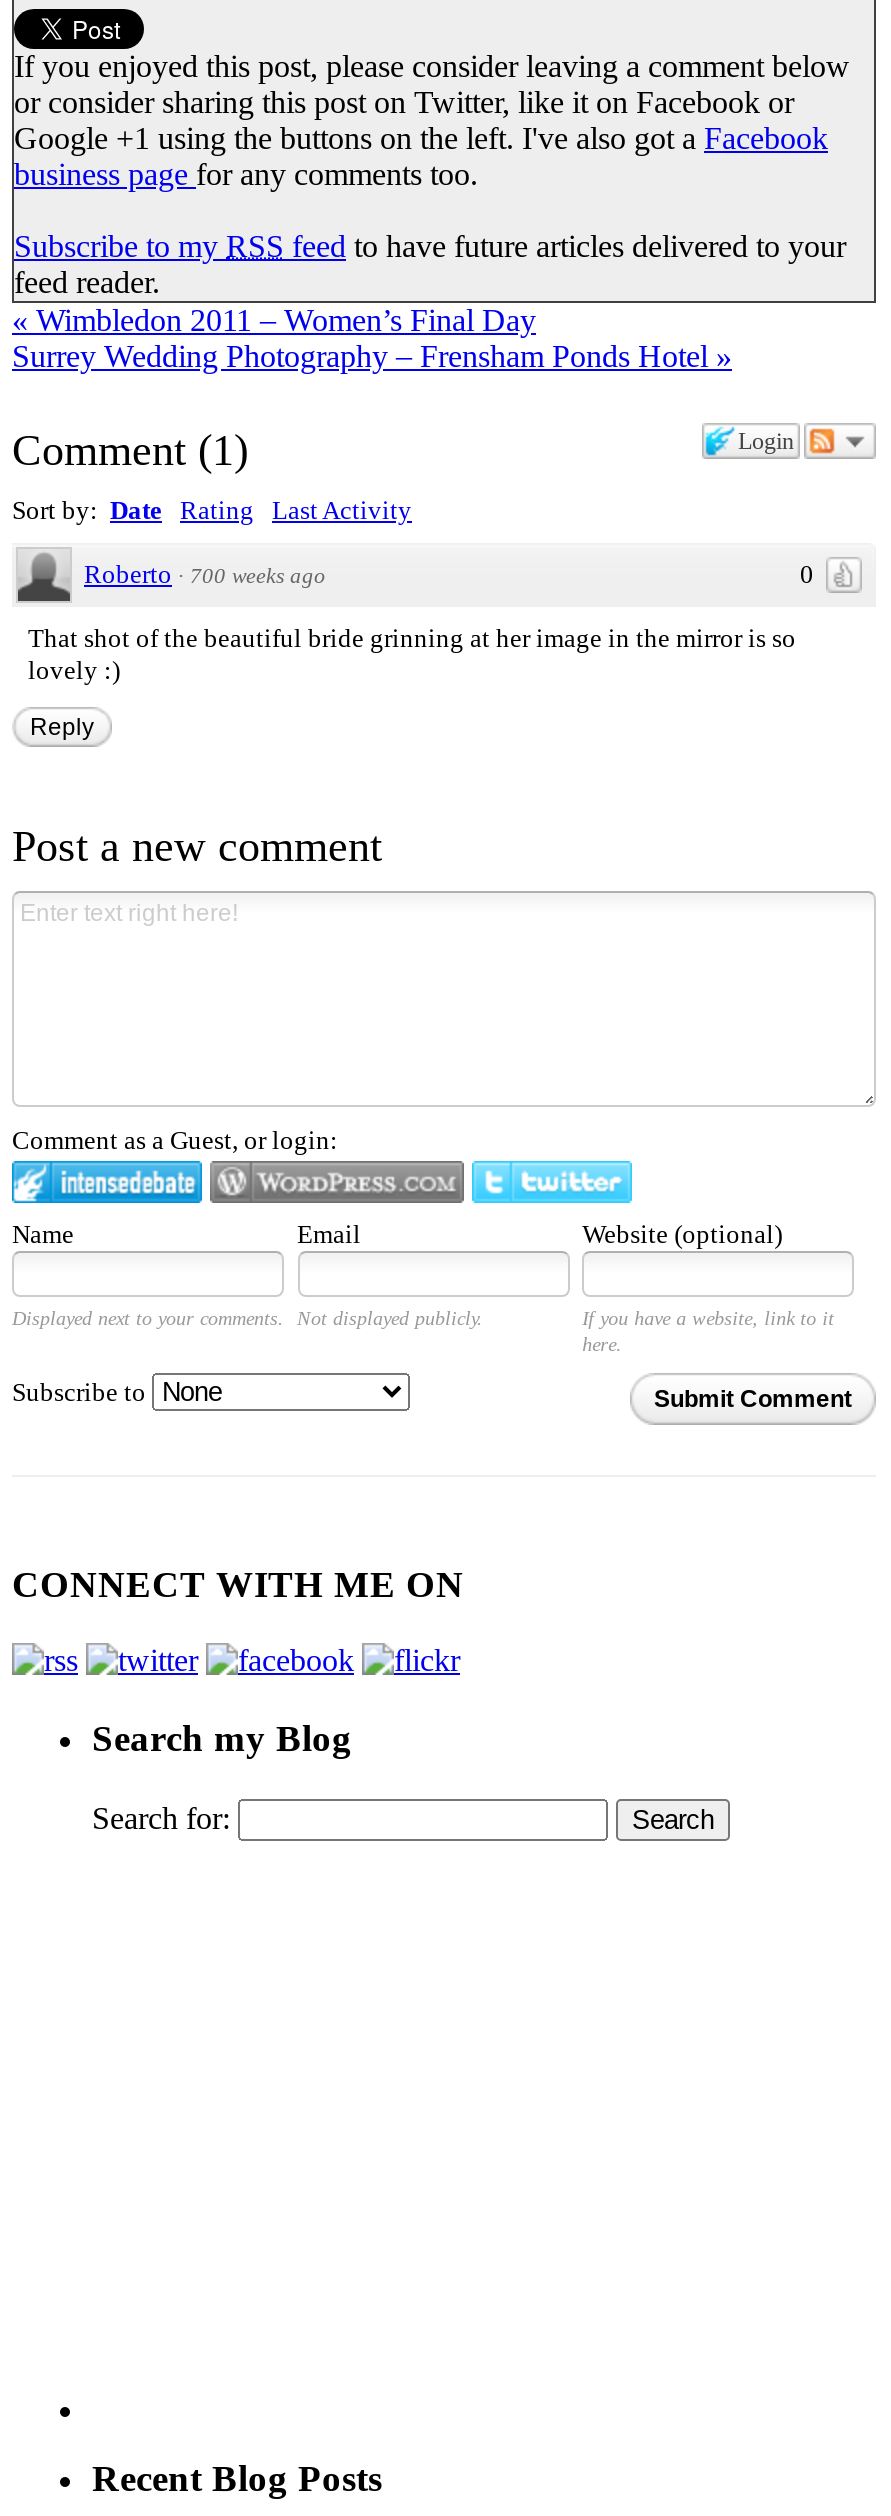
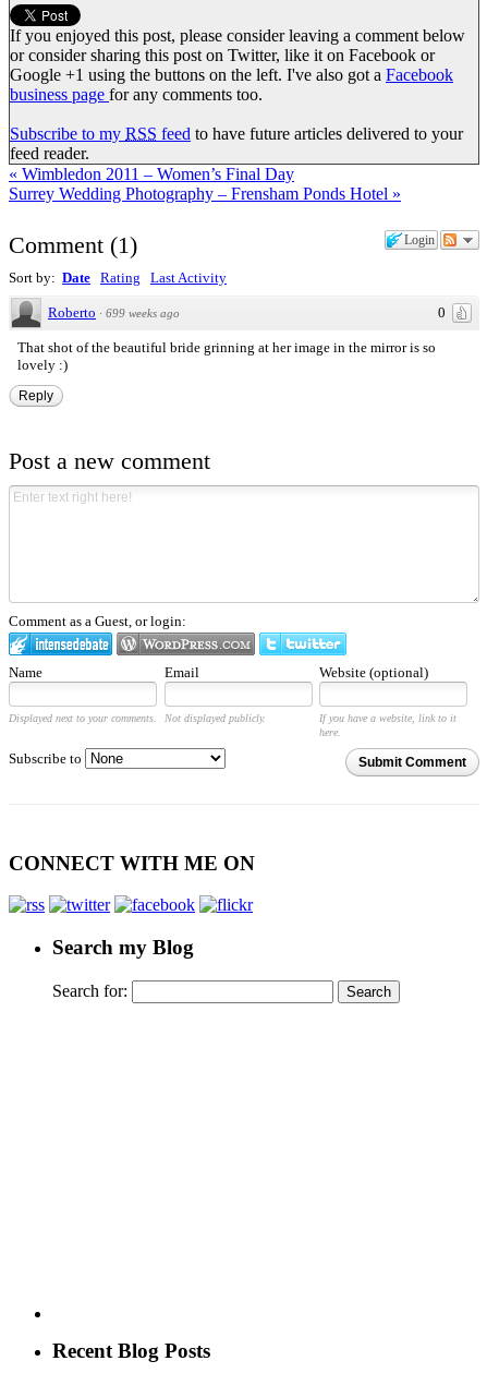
- Roberto · 700 weeks ago
+ Roberto · 699 weeks ago
